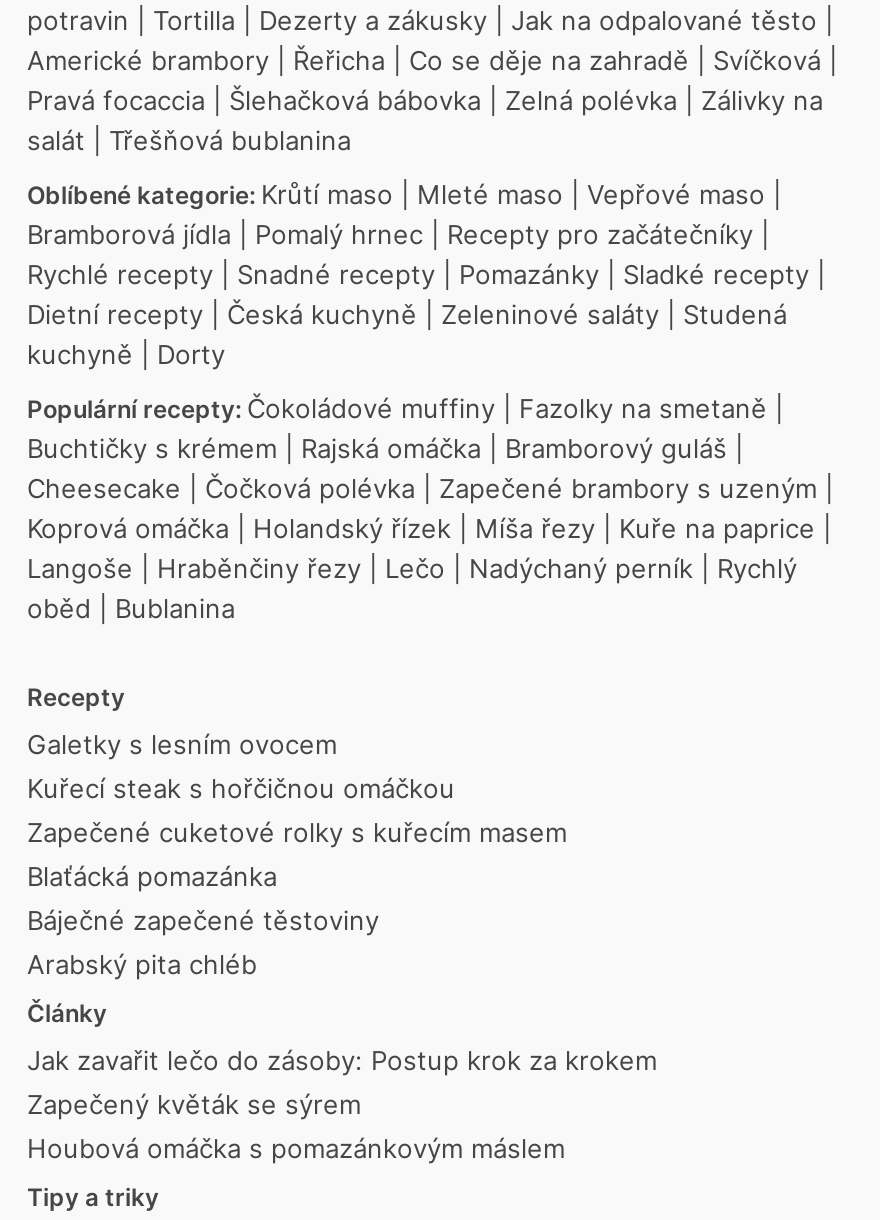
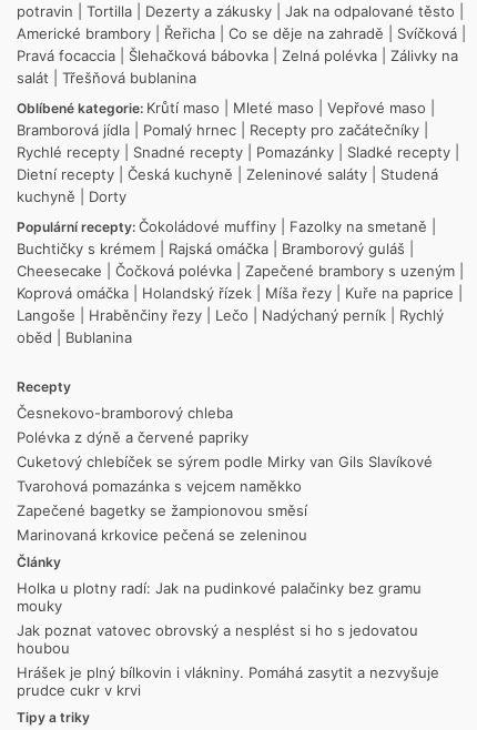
- Galetky s lesním ovocem
- Kuřecí steak s hořčičnou omáčkou
- Zapečené cuketové rolky s kuřecím masem
- Blaťácká pomazánka
- Báječné zapečené těstoviny
- Arabský pita chléb
+ Česnekovo-bramborový chleba
+ Polévka z dýně a červené papriky
+ Cuketový chlebíček se sýrem podle Mirky van Gils Slavíkové
+ Tvarohová pomazánka s vejcem naměkko
+ Zapečené bagetky se žampionovou směsí
+ Marinovaná krkovice pečená se zeleninou

- Jak zavařit lečo do zásoby: Postup krok za krokem
- Zapečený květák se sýrem
- Houbová omáčka s pomazánkovým máslem
+ Holka u plotny radí: Jak na pudinkové palačinky bez gramu
+ mouky
+ Jak poznat vatovec obrovský a nesplést si ho s jedovatou
+ houbou
+ Hrášek je plný bílkovin i vlákniny. Pomáhá zasytit a nezvyšuje
+ prudce cukr v krvi
